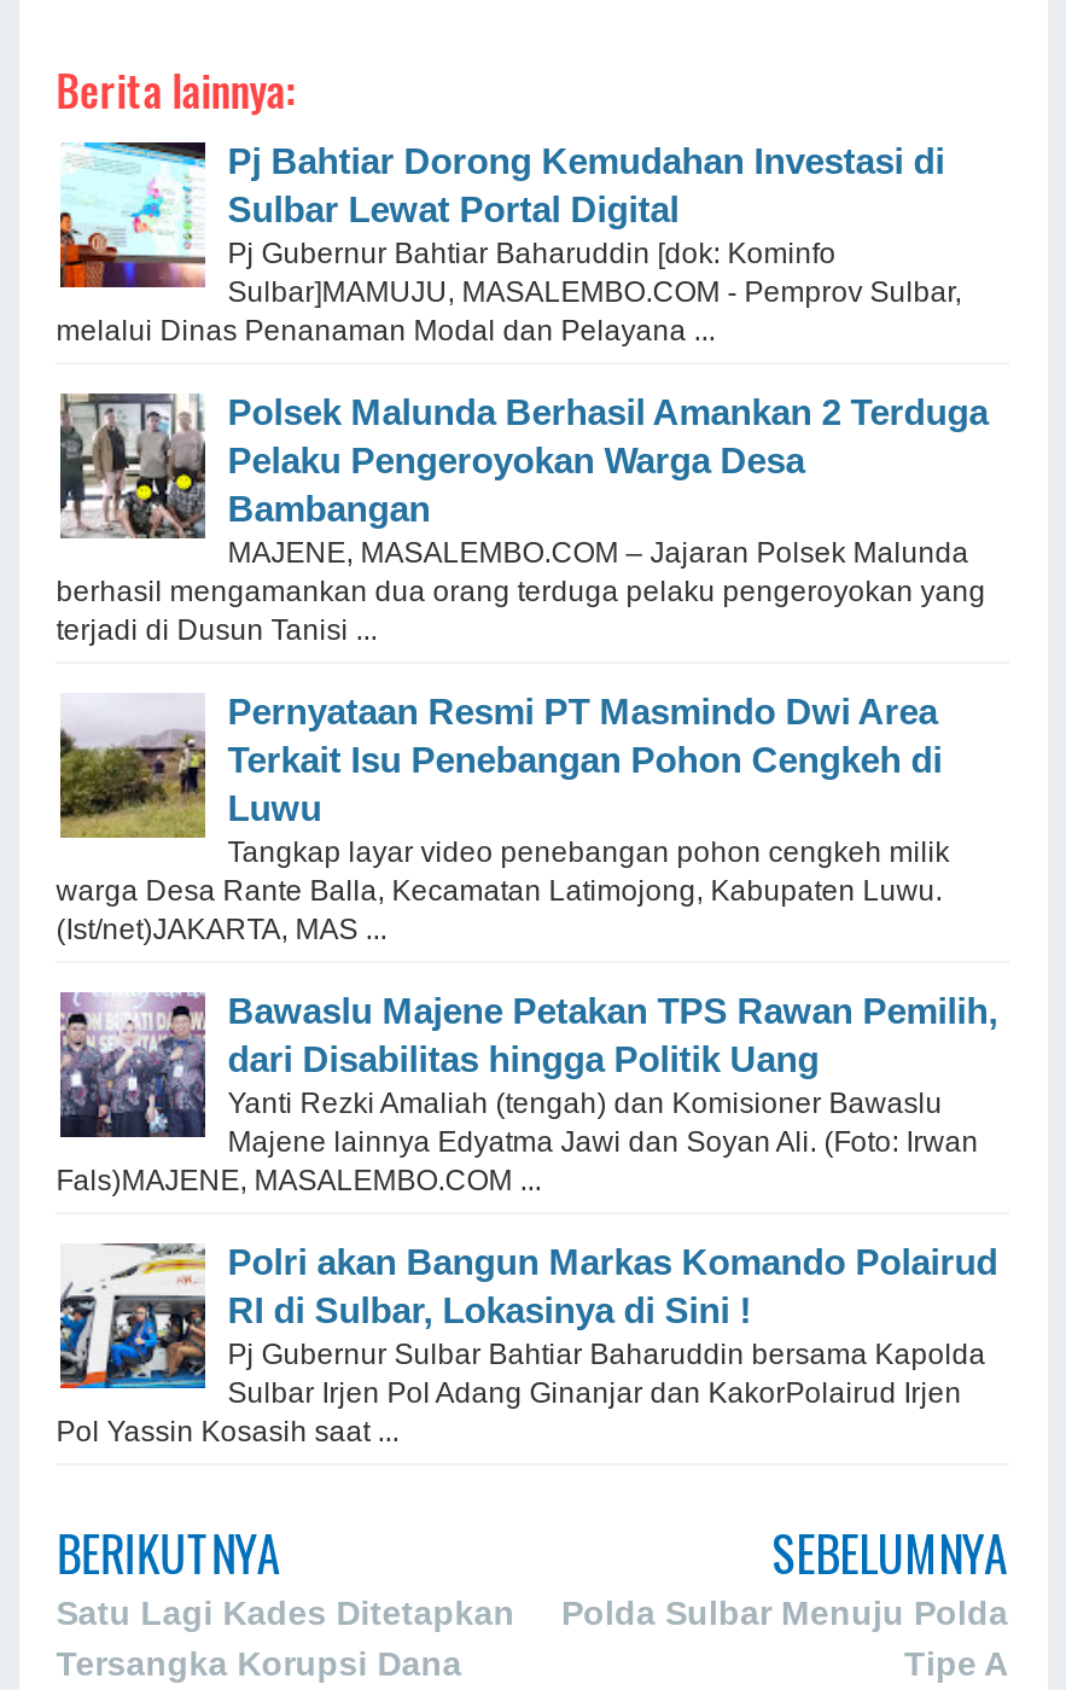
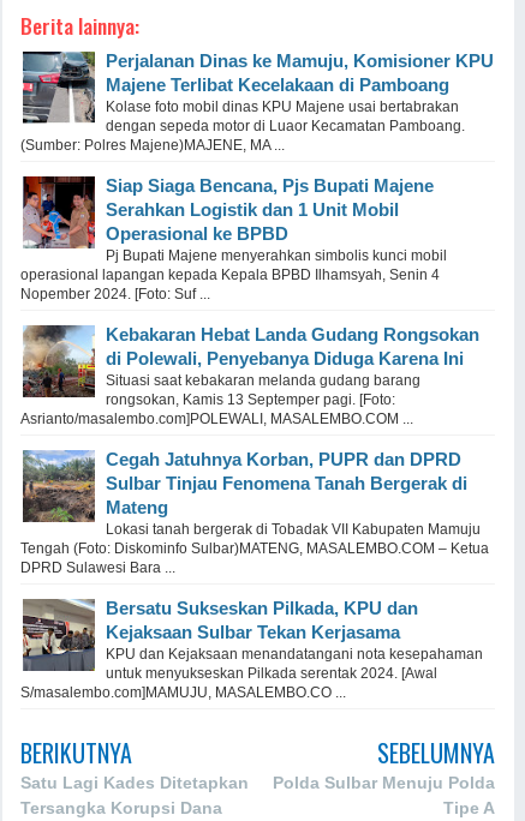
- [image]
- Pj Bahtiar Dorong Kemudahan Investasi di
- Sulbar Lewat Portal Digital
- Pj Gubernur Bahtiar Baharuddin [dok: Kominfo
- Sulbar]MAMUJU, MASALEMBO.COM - Pemprov Sulbar,
- melalui Dinas Penanaman Modal dan Pelayana ...
+ [image]
+ Perjalanan Dinas ke Mamuju, Komisioner KPU
+ Majene Terlibat Kecelakaan di Pamboang
+ Kolase foto mobil dinas KPU Majene usai bertabrakan
+ dengan sepeda motor di Luaor Kecamatan Pamboang.
+ (Sumber: Polres Majene)MAJENE, MA ...

- [image]
- Polsek Malunda Berhasil Amankan 2 Terduga
- Pelaku Pengeroyokan Warga Desa
- Bambangan
- MAJENE, MASALEMBO.COM – Jajaran Polsek Malunda
- berhasil mengamankan dua orang terduga pelaku pengeroyokan yang
- terjadi di Dusun Tanisi ...
+ [image]
+ Siap Siaga Bencana, Pjs Bupati Majene
+ Serahkan Logistik dan 1 Unit Mobil
+ Operasional ke BPBD
+ Pj Bupati Majene menyerahkan simbolis kunci mobil
+ operasional lapangan kepada Kepala BPBD Ilhamsyah, Senin 4
+ Nopember 2024. [Foto: Suf ...

- [image]
- Pernyataan Resmi PT Masmindo Dwi Area
- Terkait Isu Penebangan Pohon Cengkeh di
- Luwu
- Tangkap layar video penebangan pohon cengkeh milik
- warga Desa Rante Balla, Kecamatan Latimojong, Kabupaten Luwu.
- (Ist/net)JAKARTA, MAS ...
+ [image]
+ Kebakaran Hebat Landa Gudang Rongsokan
+ di Polewali, Penyebanya Diduga Karena Ini
+ Situasi saat kebakaran melanda gudang barang
+ rongsokan, Kamis 13 Septemper pagi. [Foto:
+ Asrianto/masalembo.com]POLEWALI, MASALEMBO.COM ...

- [image]
- Bawaslu Majene Petakan TPS Rawan Pemilih,
- dari Disabilitas hingga Politik Uang
- Yanti Rezki Amaliah (tengah) dan Komisioner Bawaslu
- Majene lainnya Edyatma Jawi dan Soyan Ali. (Foto: Irwan
- Fals)MAJENE, MASALEMBO.COM ...
+ [image]
+ Cegah Jatuhnya Korban, PUPR dan DPRD
+ Sulbar Tinjau Fenomena Tanah Bergerak di
+ Mateng
+ Lokasi tanah bergerak di Tobadak VII Kabupaten Mamuju
+ Tengah (Foto: Diskominfo Sulbar)MATENG, MASALEMBO.COM – Ketua
+ DPRD Sulawesi Bara ...

- [image]
- Polri akan Bangun Markas Komando Polairud
- RI di Sulbar, Lokasinya di Sini !
- Pj Gubernur Sulbar Bahtiar Baharuddin bersama Kapolda
- Sulbar Irjen Pol Adang Ginanjar dan KakorPolairud Irjen
- Pol Yassin Kosasih saat ...
+ [image]
+ Bersatu Sukseskan Pilkada, KPU dan
+ Kejaksaan Sulbar Tekan Kerjasama
+ KPU dan Kejaksaan menandatangani nota kesepahaman
+ untuk menyukseskan Pilkada serentak 2024. [Awal
+ S/masalembo.com]MAMUJU, MASALEMBO.CO ...
